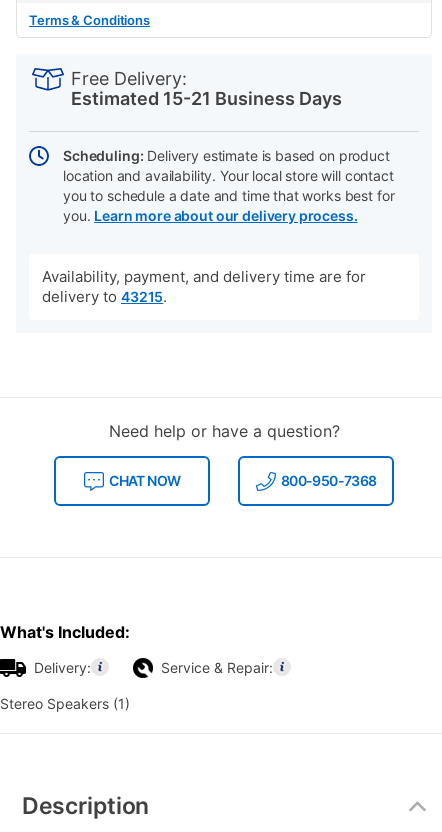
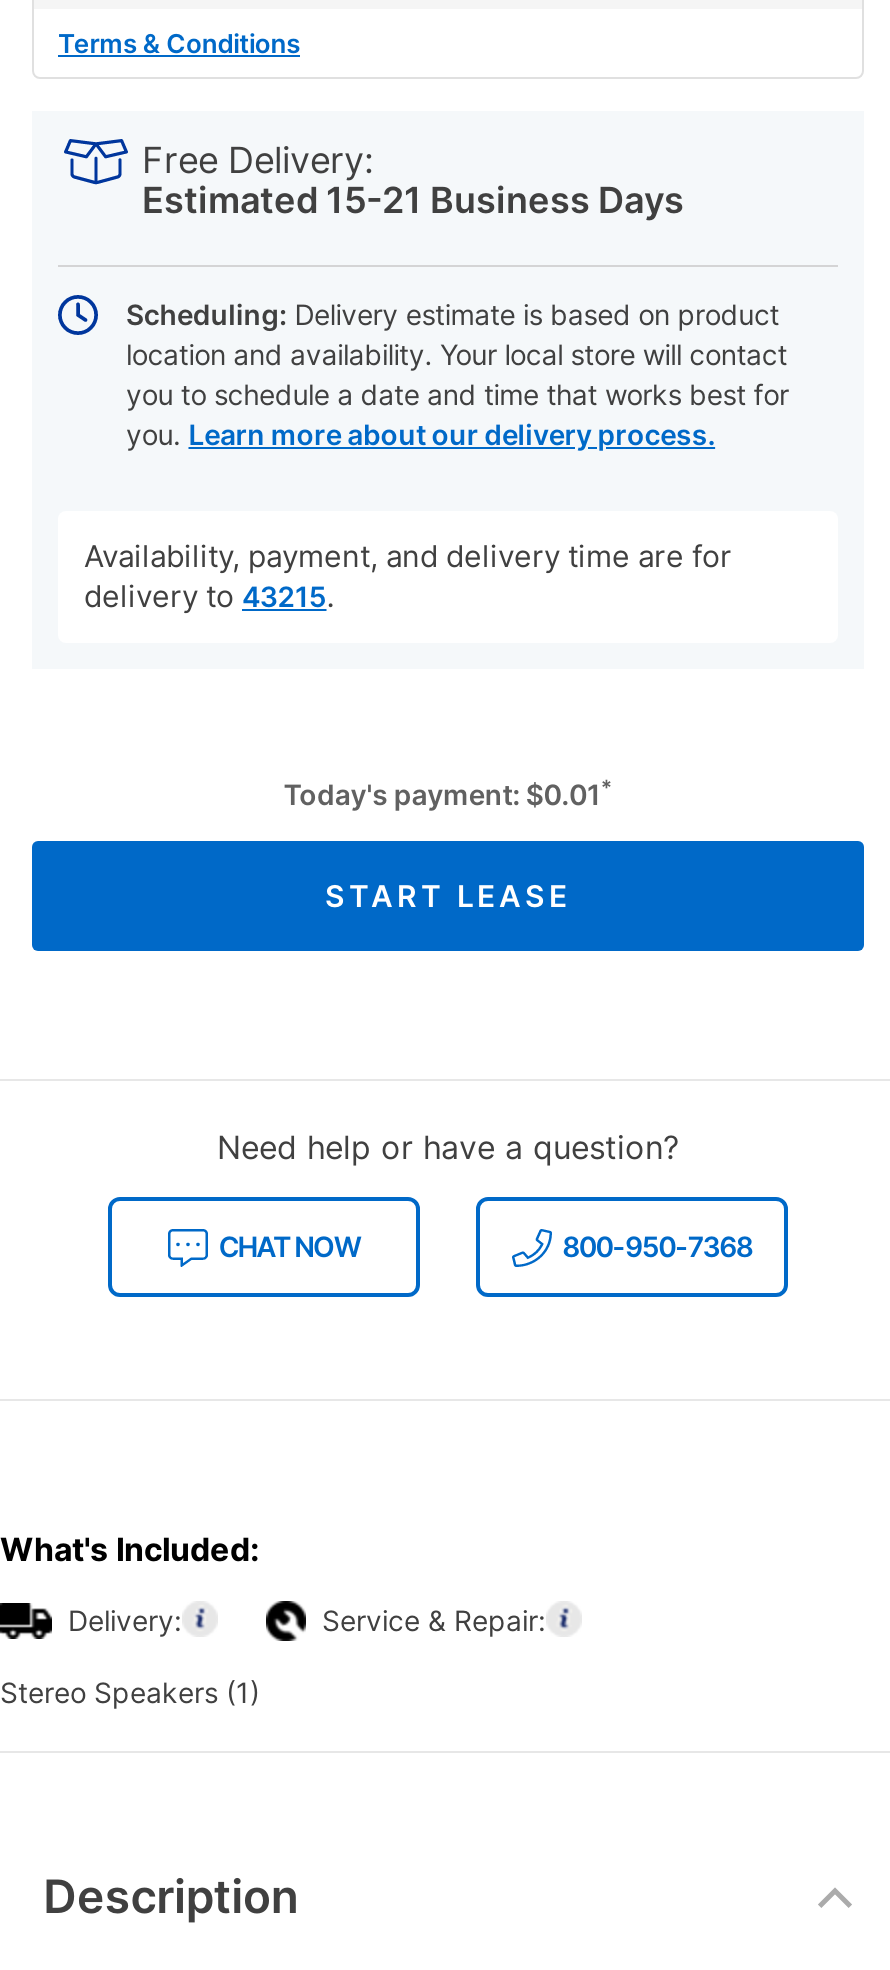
+ Today's payment: $0.01*
+ START LEASE
